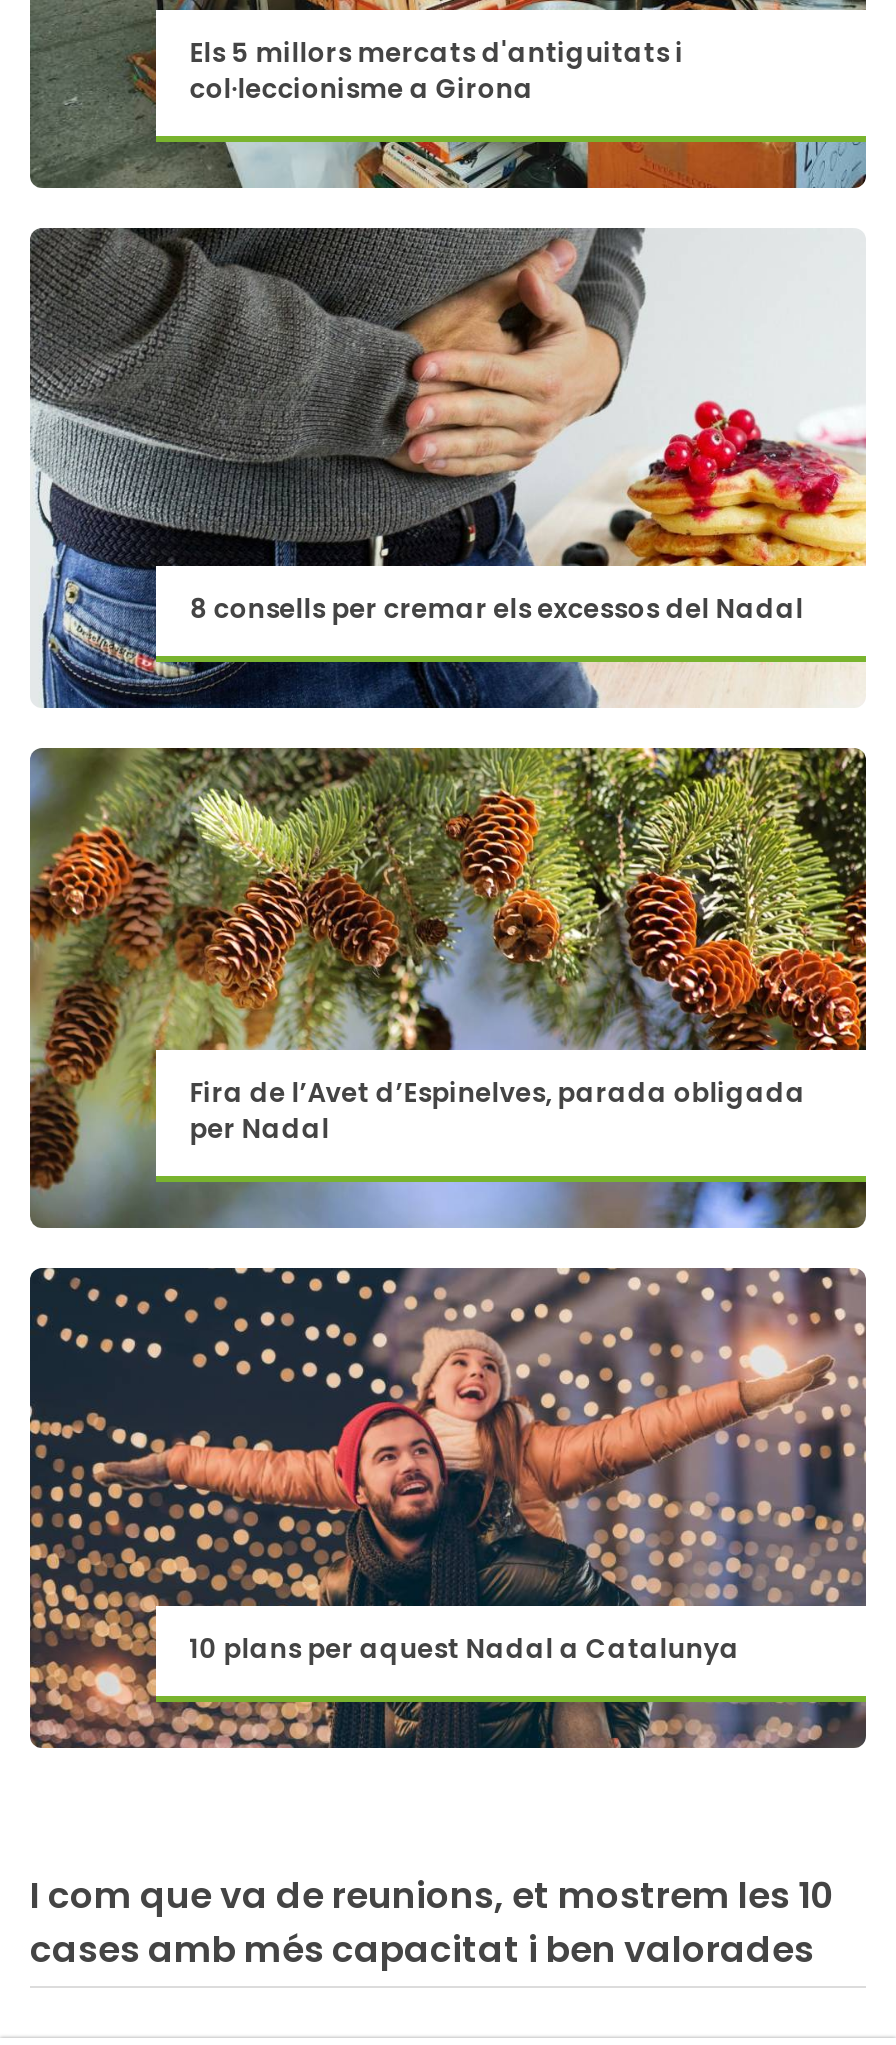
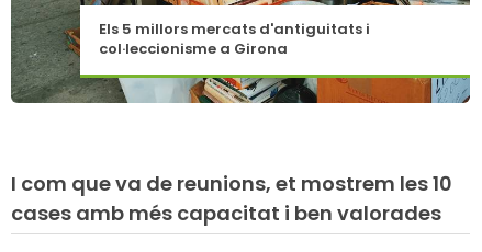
- [image]
- 8 consells per cremar els excessos del Nadal

- [image]
- Fira de l’Avet d’Espinelves, parada obligada
- per Nadal

- [image]
- 10 plans per aquest Nadal a Catalunya
